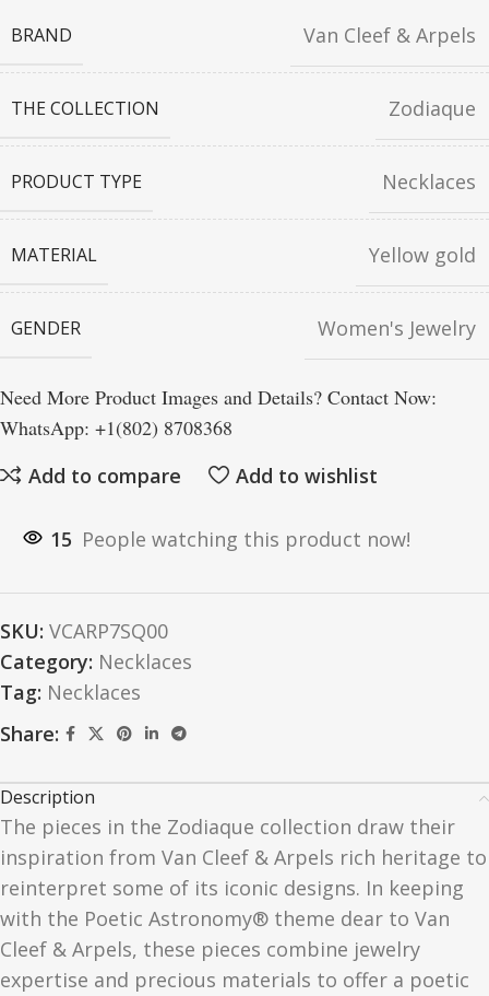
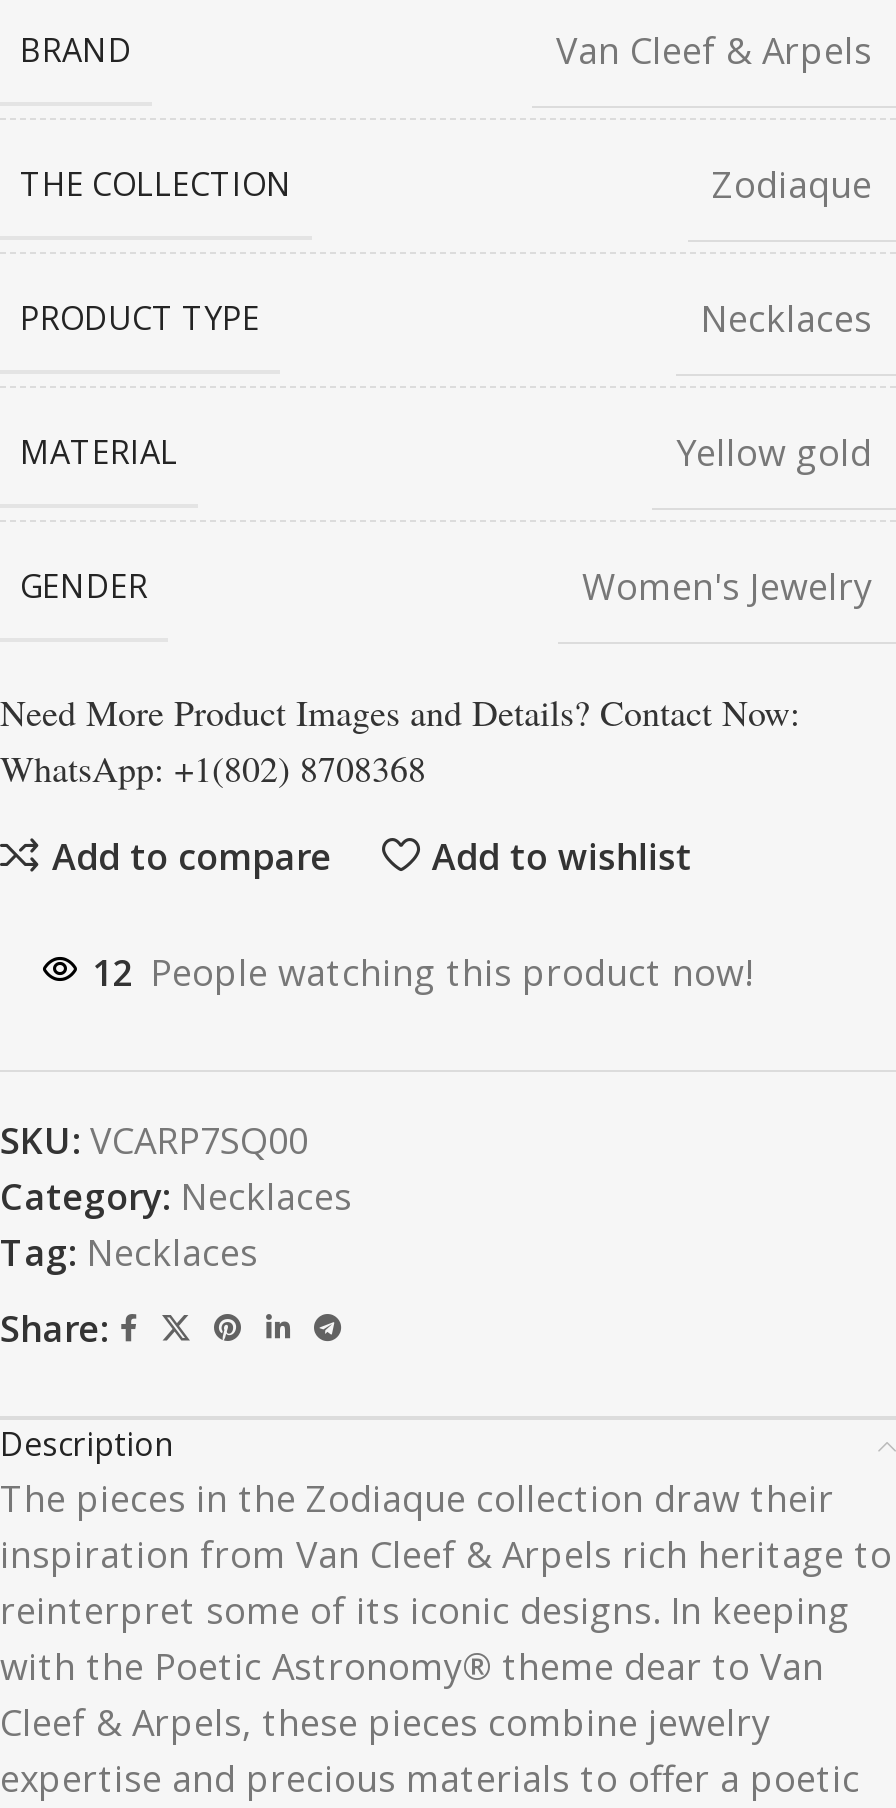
- 15 People watching this product now!
+ 12 People watching this product now!
